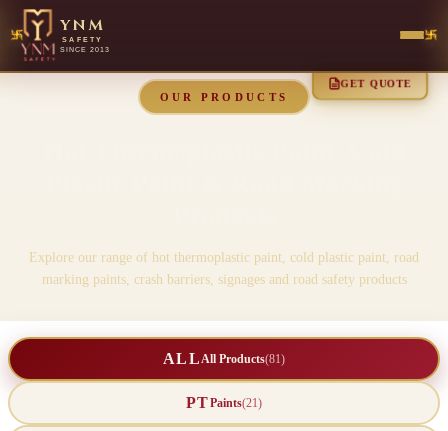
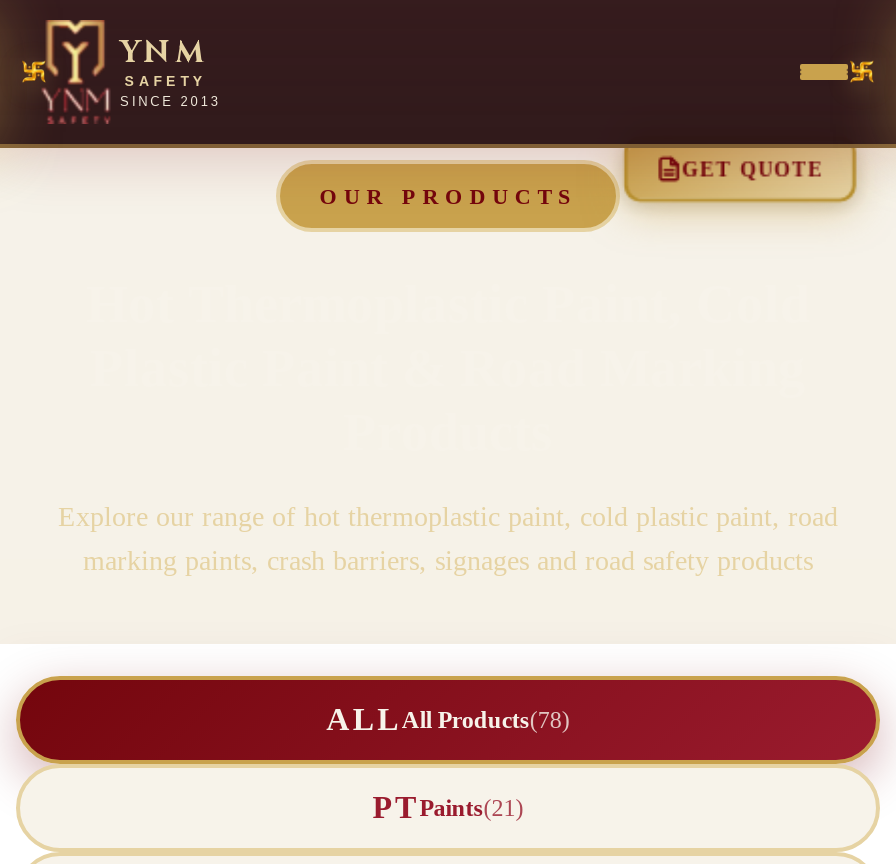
- ALLAll Products(81)
+ ALLAll Products(78)
